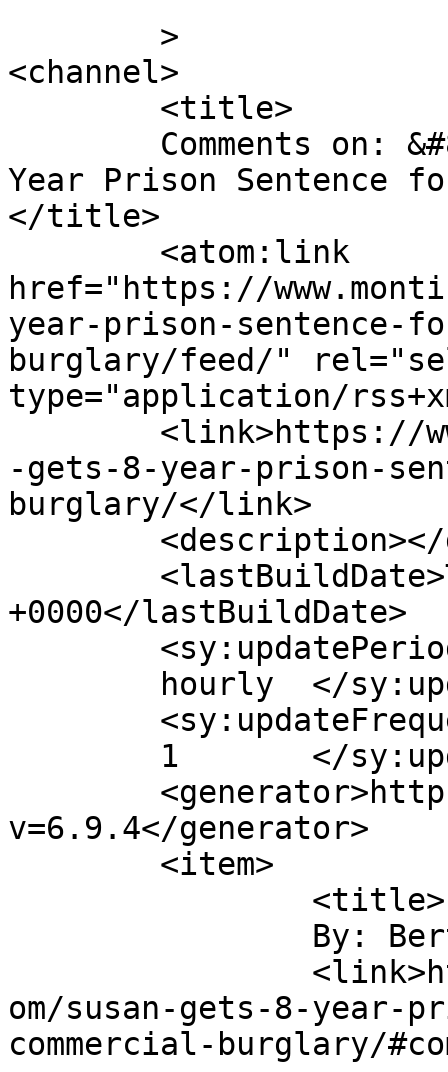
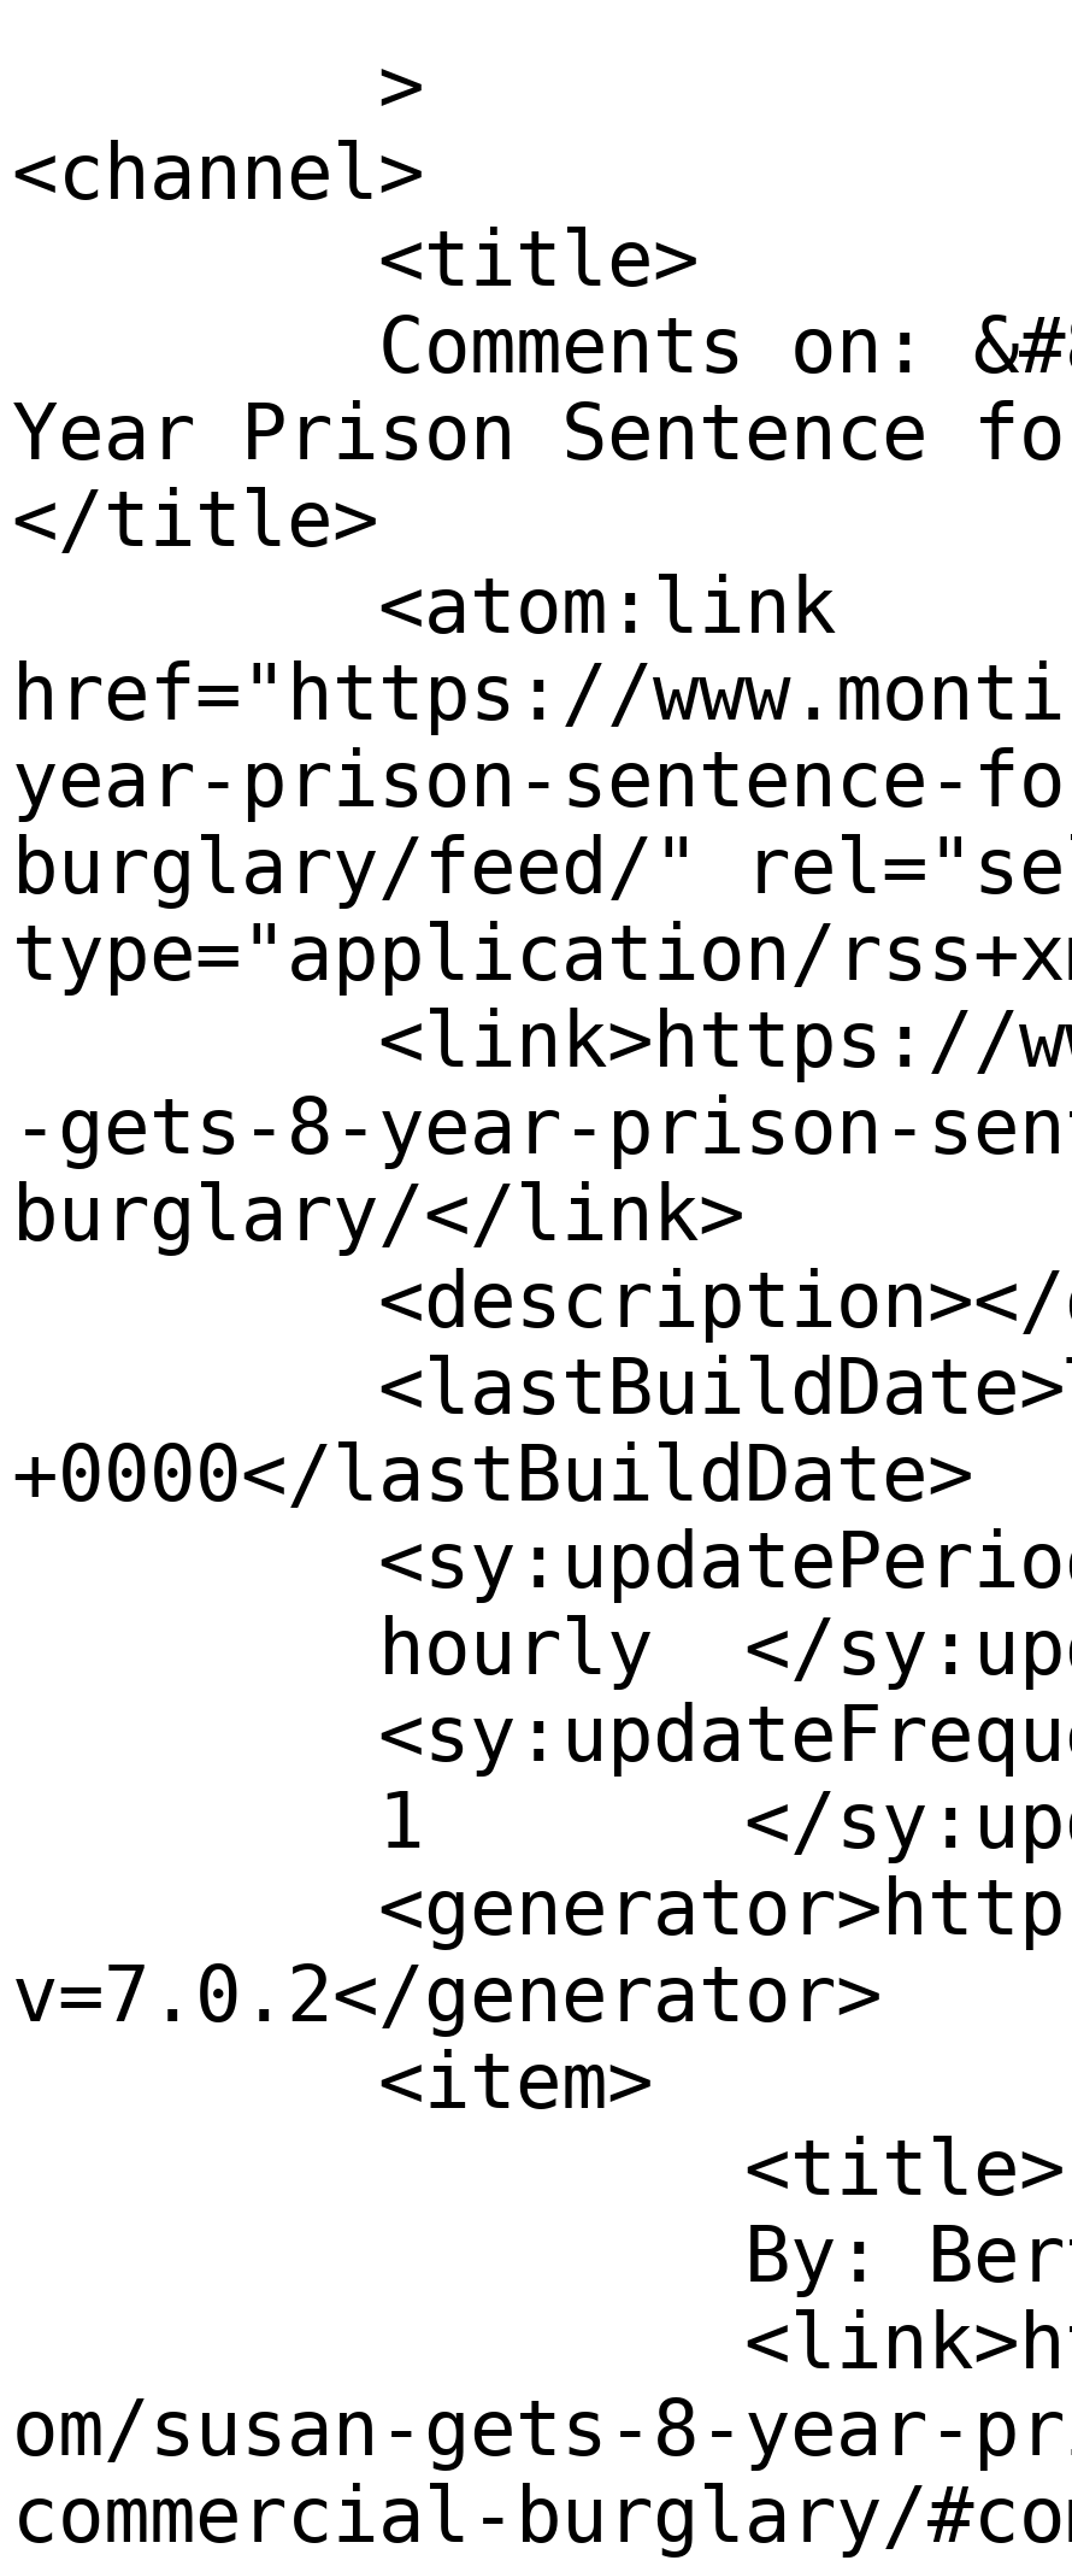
- v=6.9.4</generator>
+ v=7.0.2</generator>
